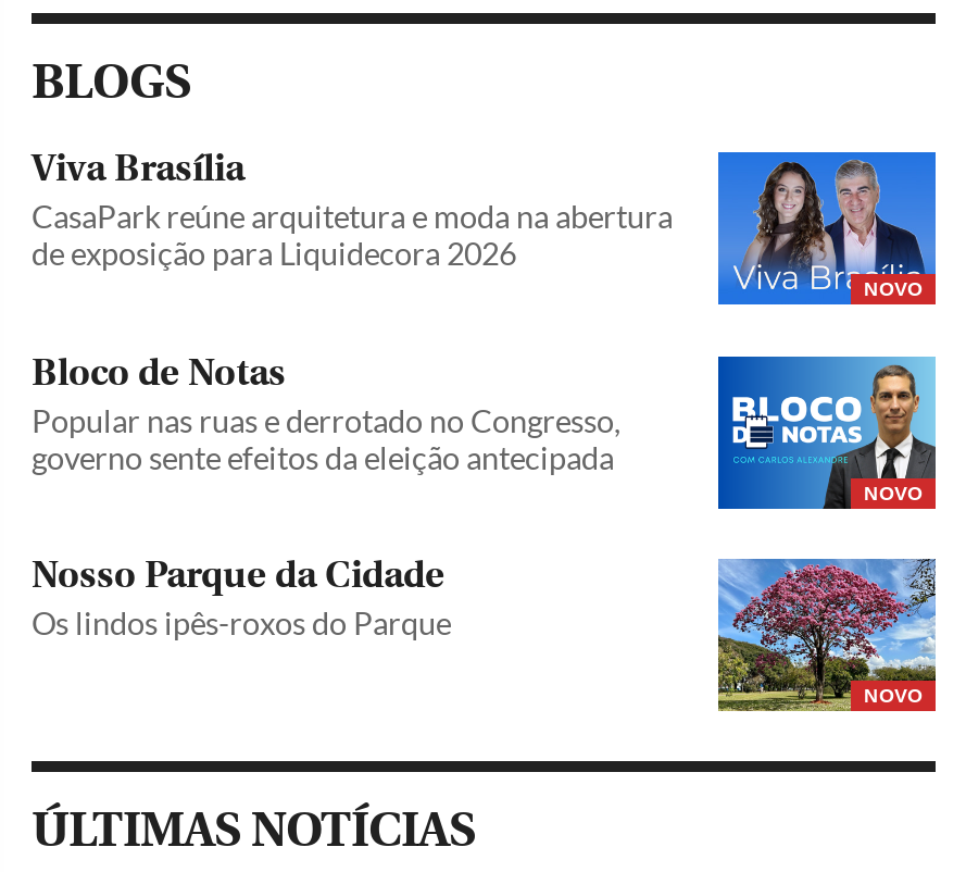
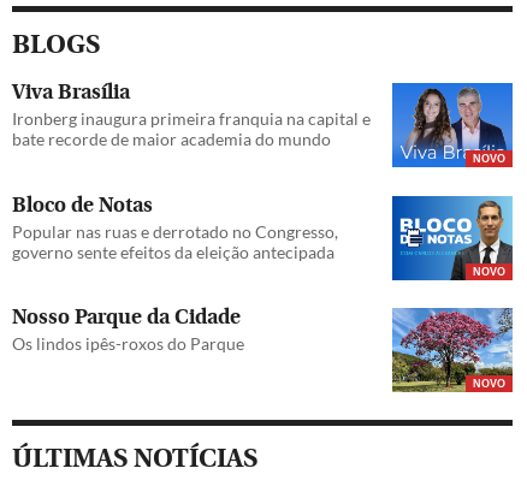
- CasaPark reúne arquitetura e moda na abertura
- de exposição para Liquidecora 2026
+ Ironberg inaugura primeira franquia na capital e
+ bate recorde de maior academia do mundo
